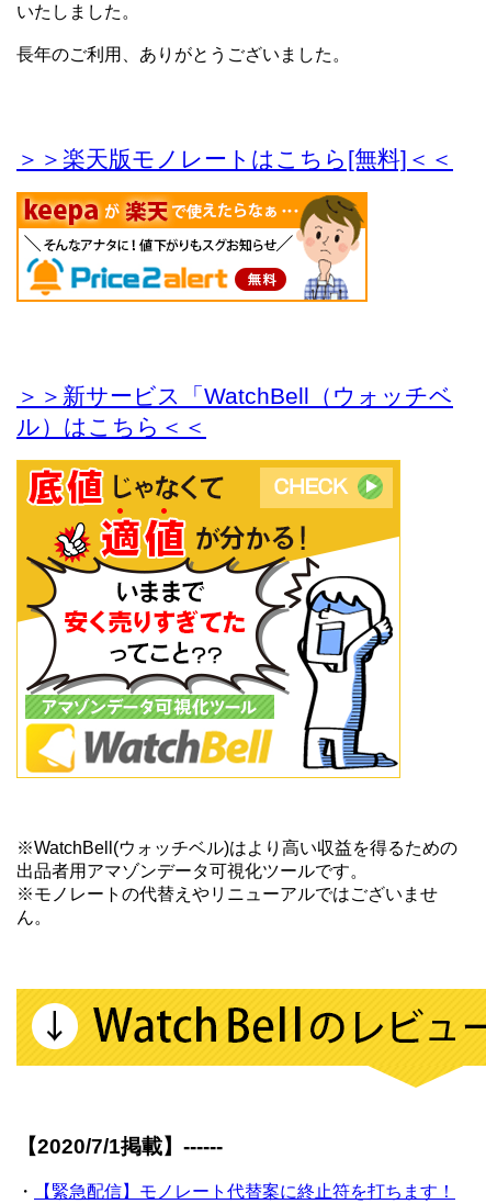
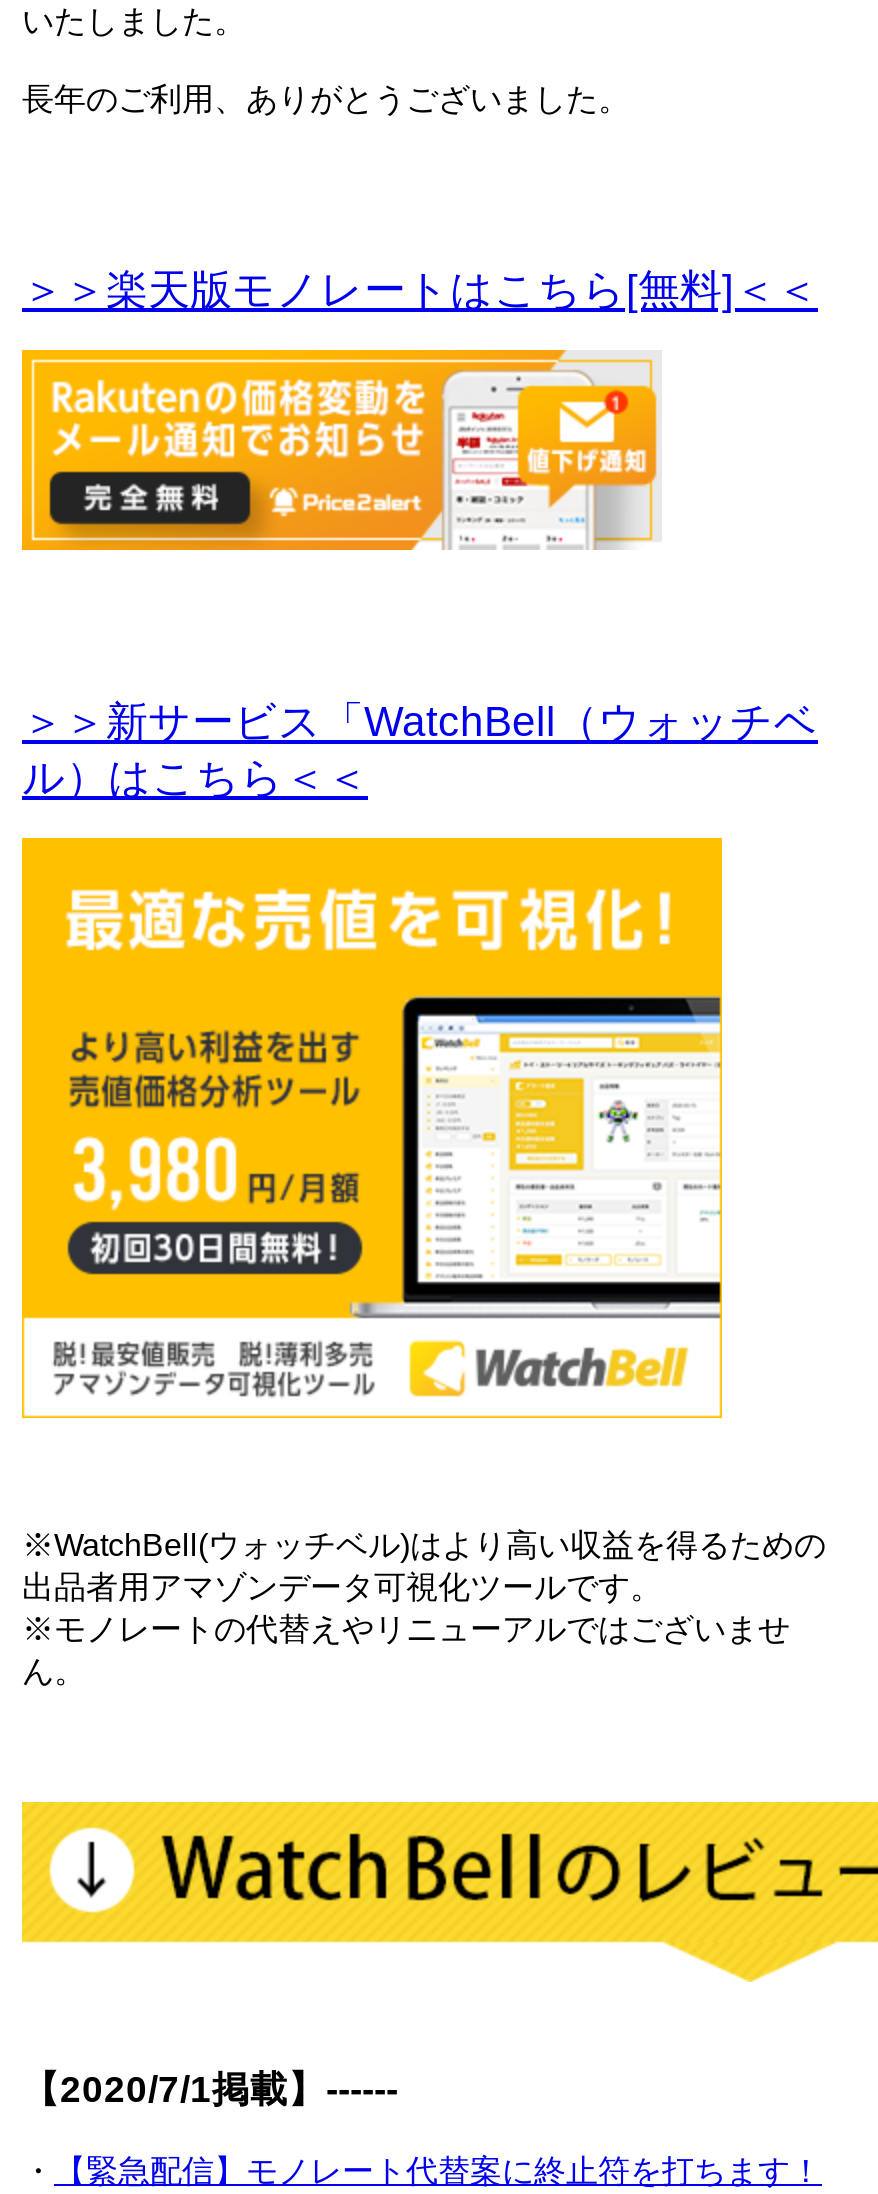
- [image]
+ [image]

- [image]
+ [image]
